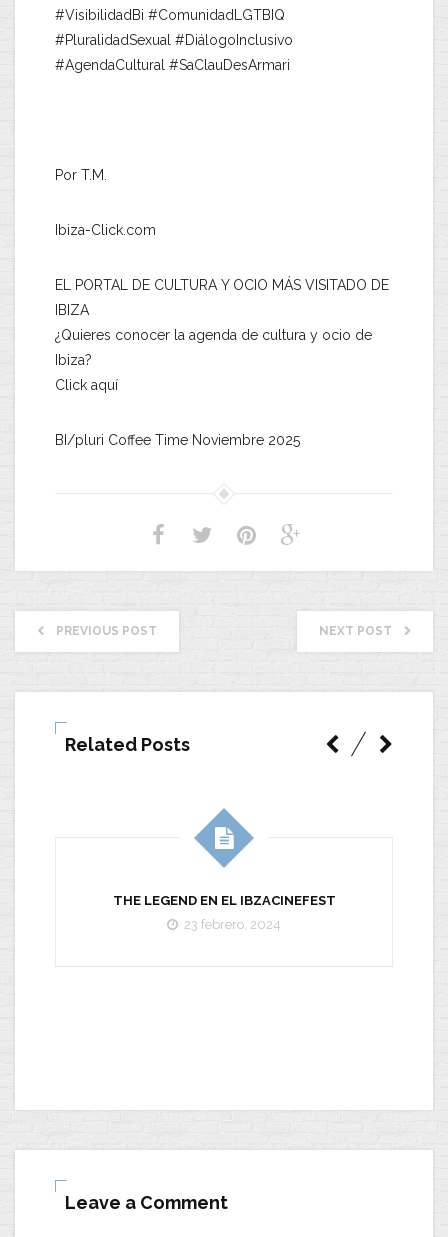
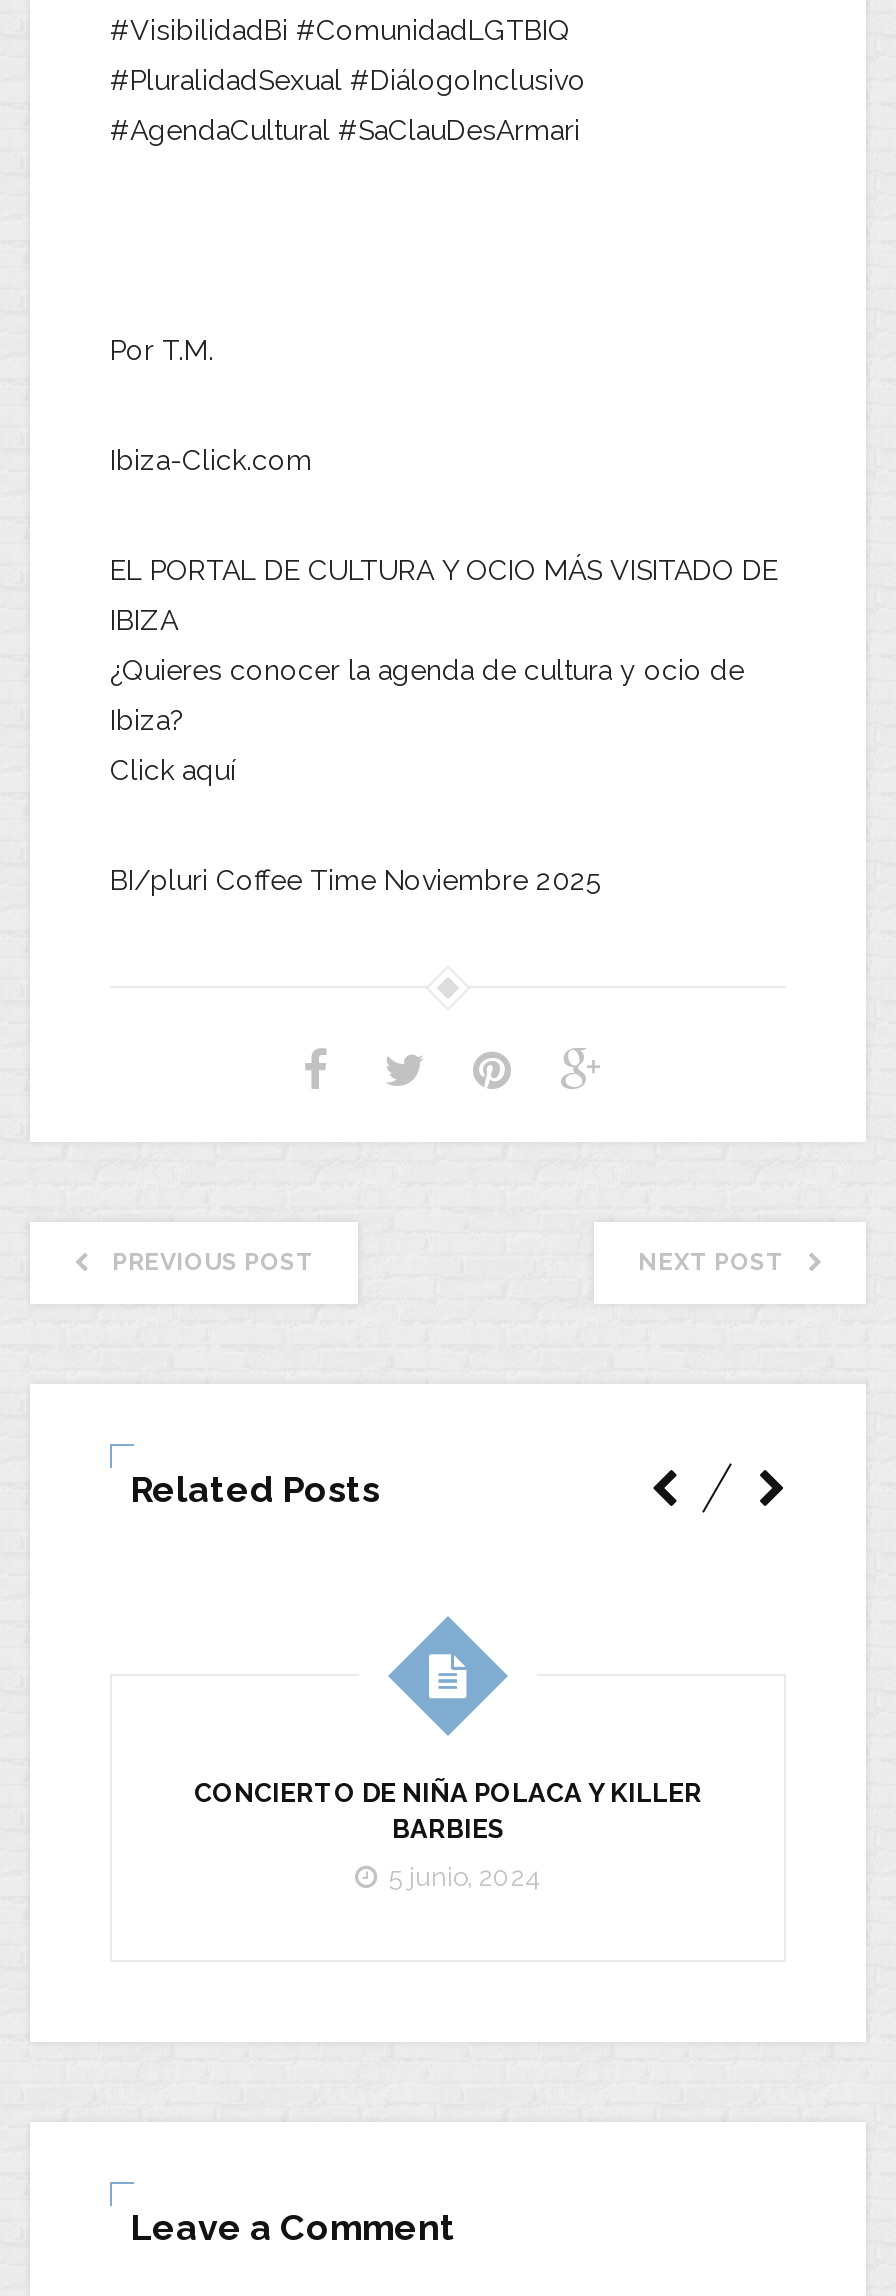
- THE LEGEND EN EL IBZACINEFEST
+ CONCIERTO DE NIÑA POLACA Y KILLER
+ BARBIES

- 23 febrero, 2024
+ 5 junio, 2024
